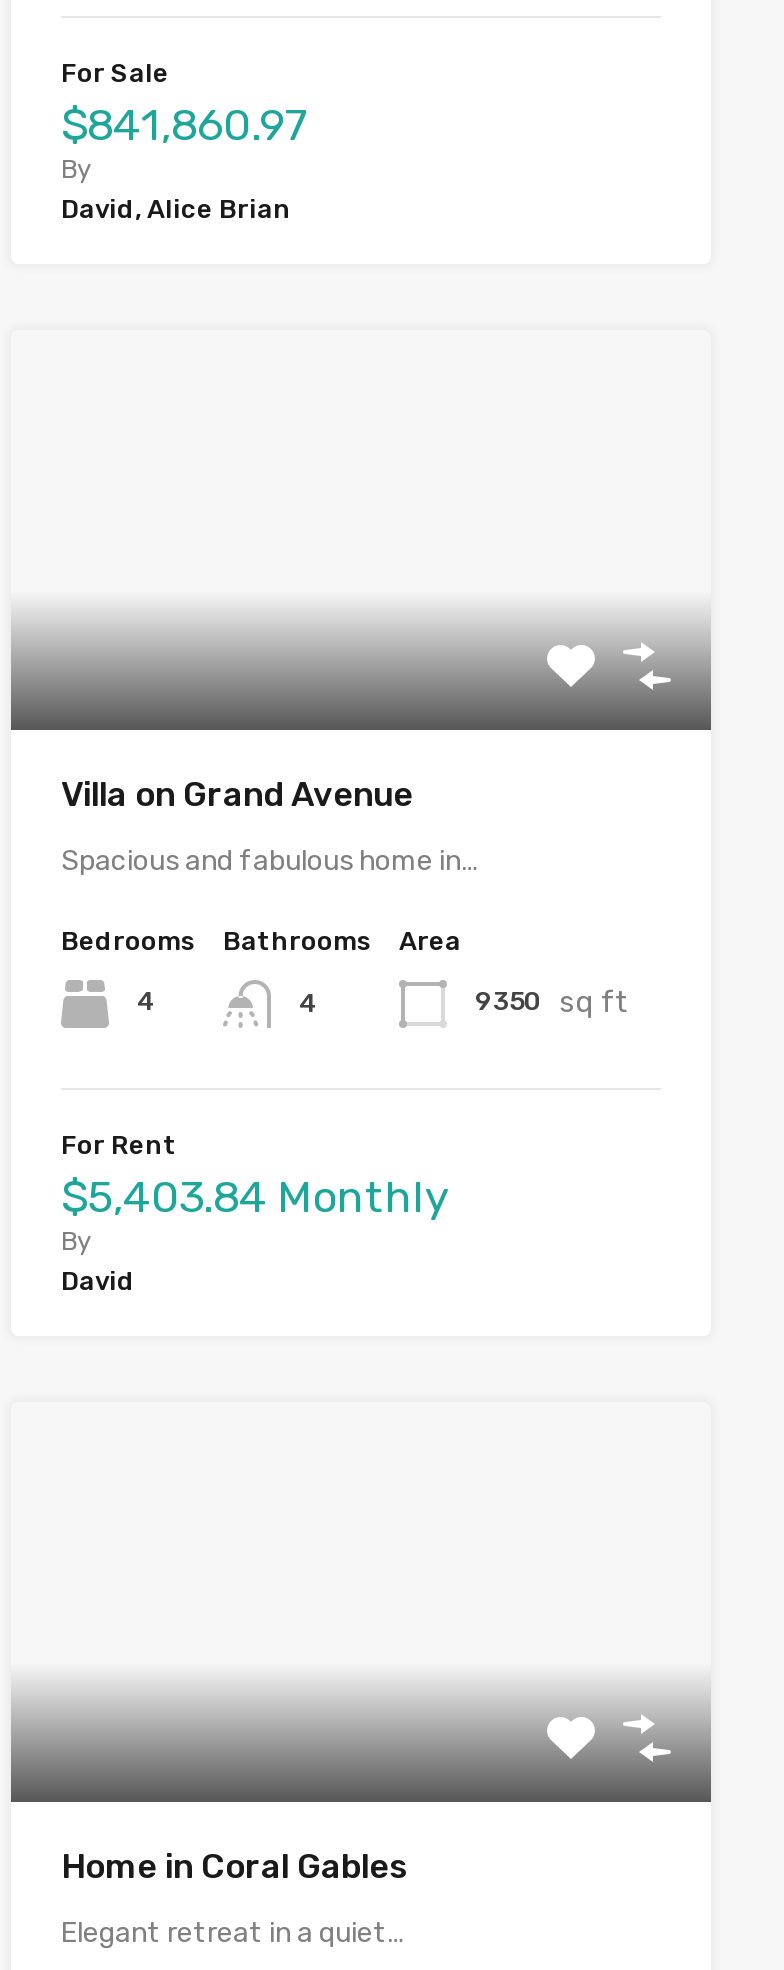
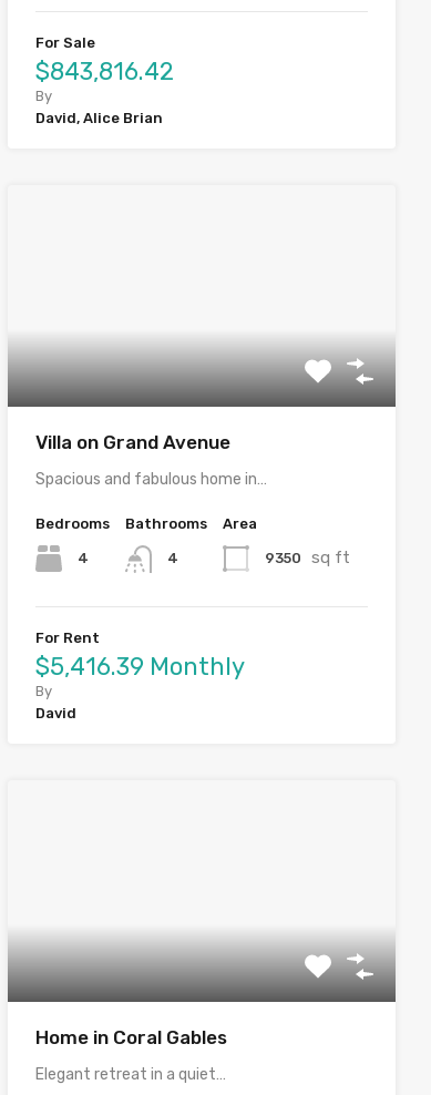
- $841,860.97
+ $843,816.42

- $5,403.84 Monthly
+ $5,416.39 Monthly
